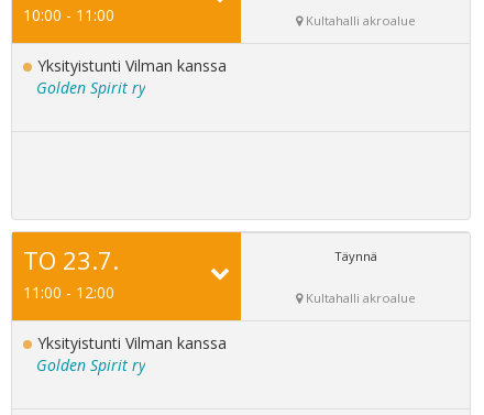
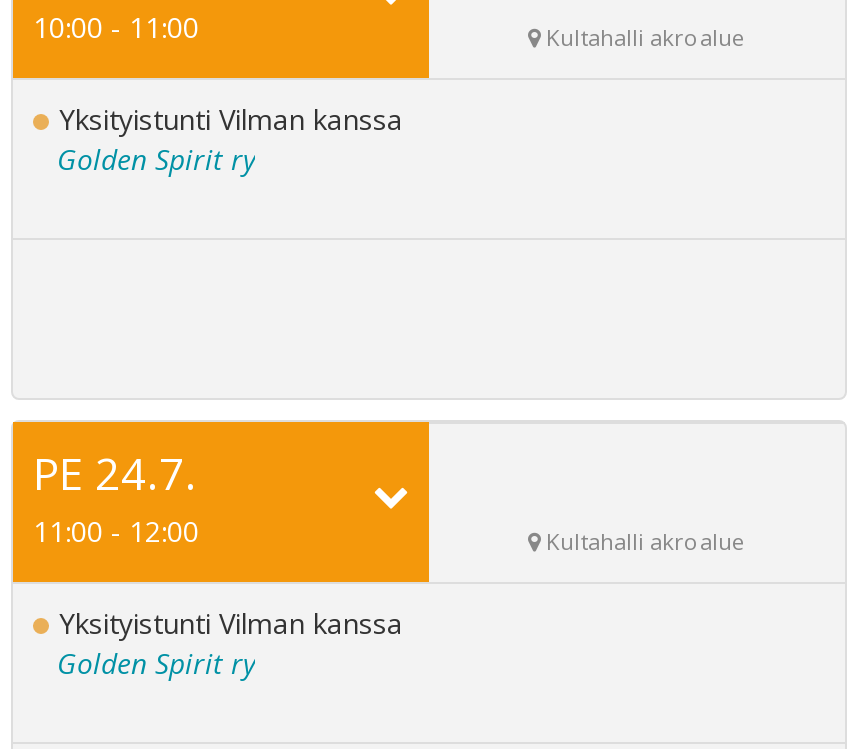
- TO 23.7.
+ PE 24.7.

- Täynnä
